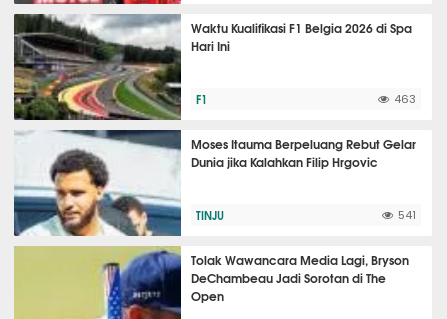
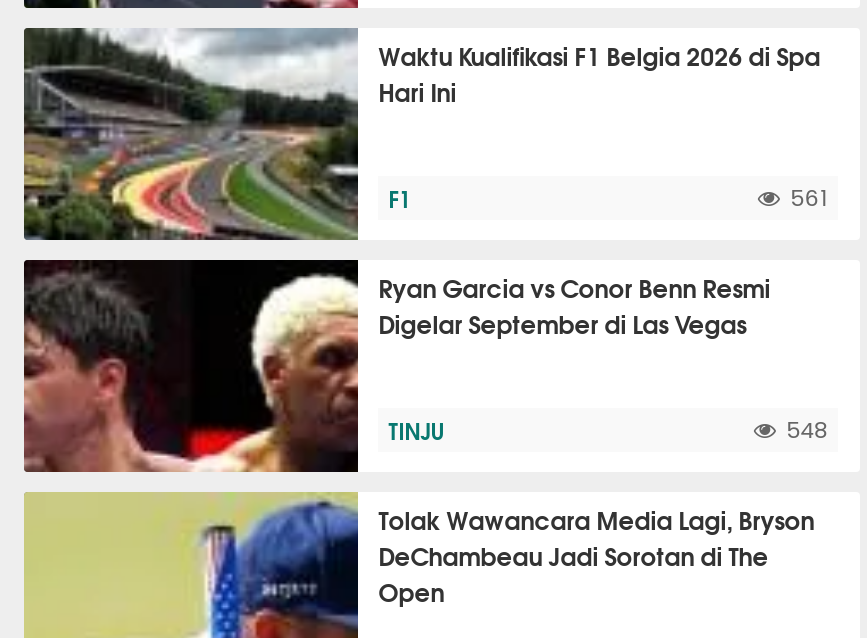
- 463
+ 561

- [image]
- Moses Itauma Berpeluang Rebut Gelar
- Dunia jika Kalahkan Filip Hrgovic
+ [image]
+ Ryan Garcia vs Conor Benn Resmi
+ Digelar September di Las Vegas

- 541
+ 548
